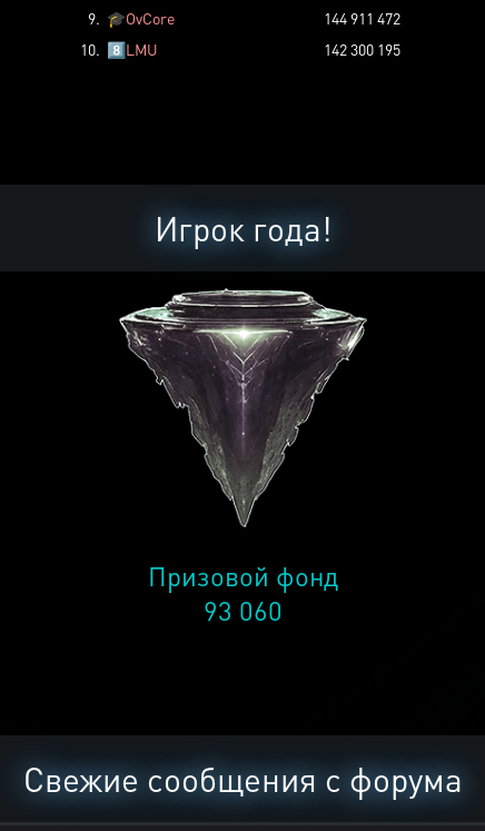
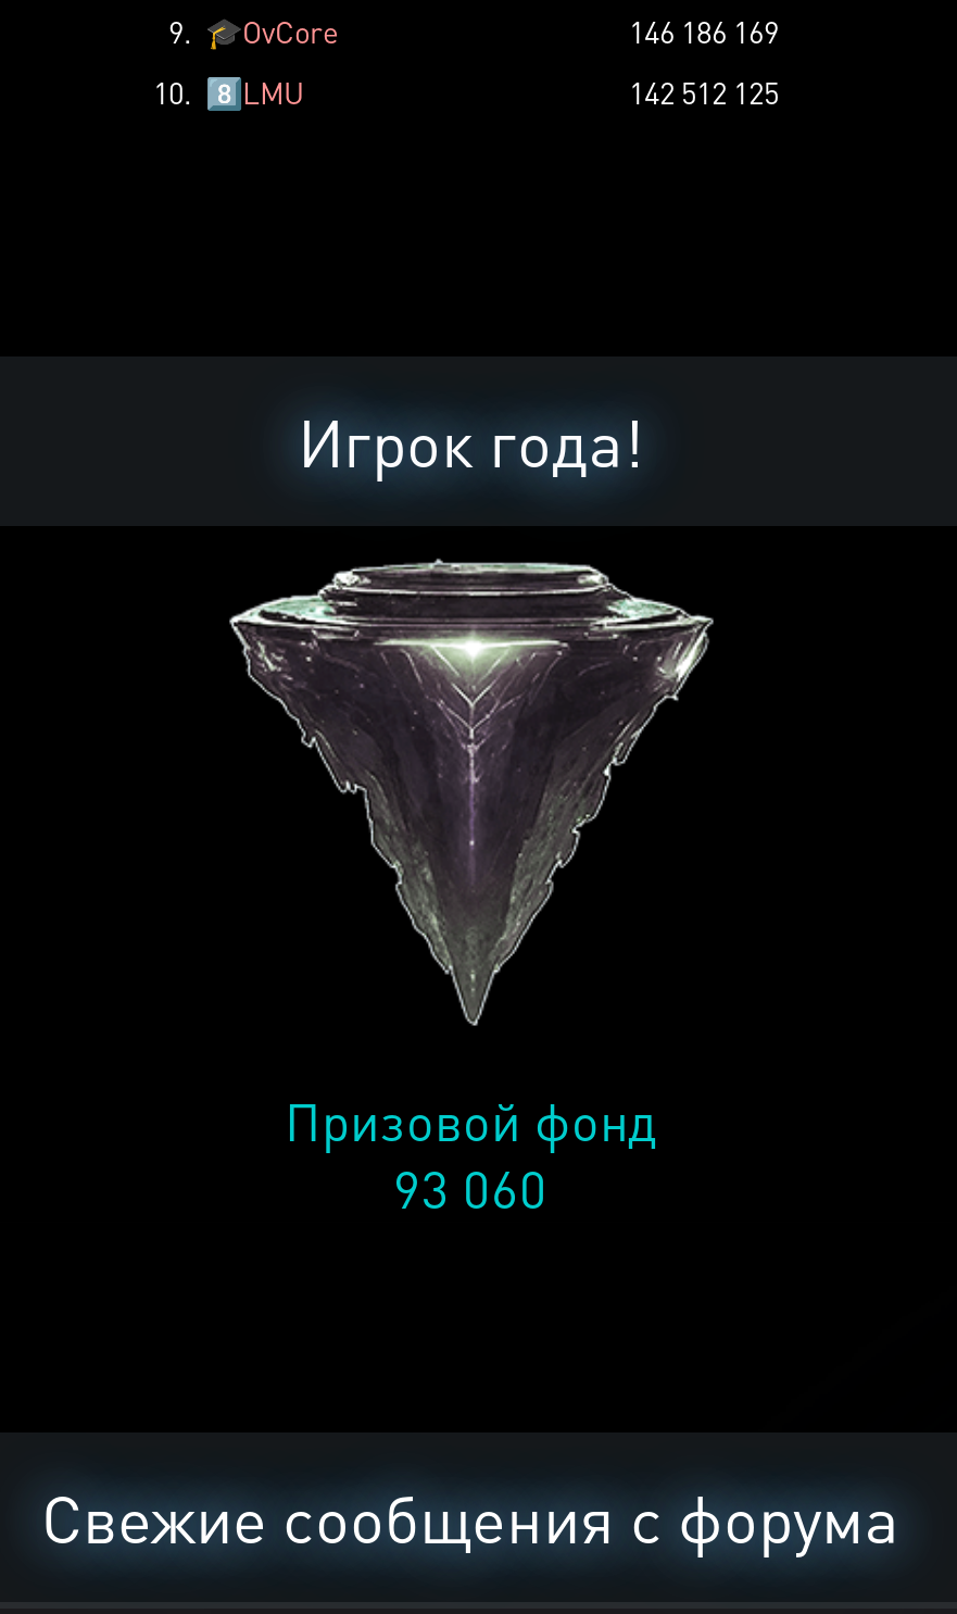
- 144 911 472
+ 146 186 169

- 142 300 195
+ 142 512 125
